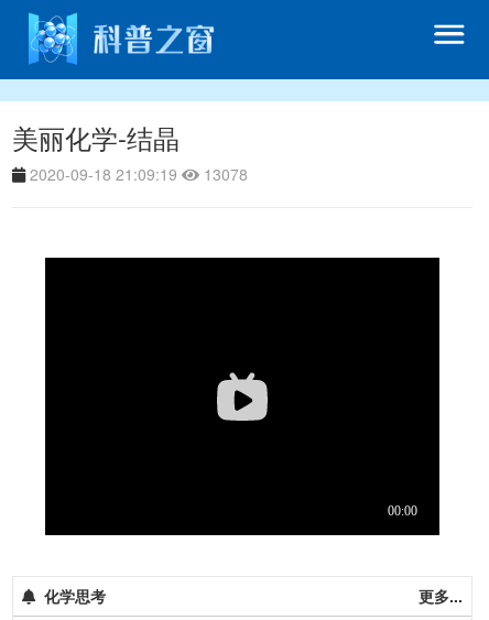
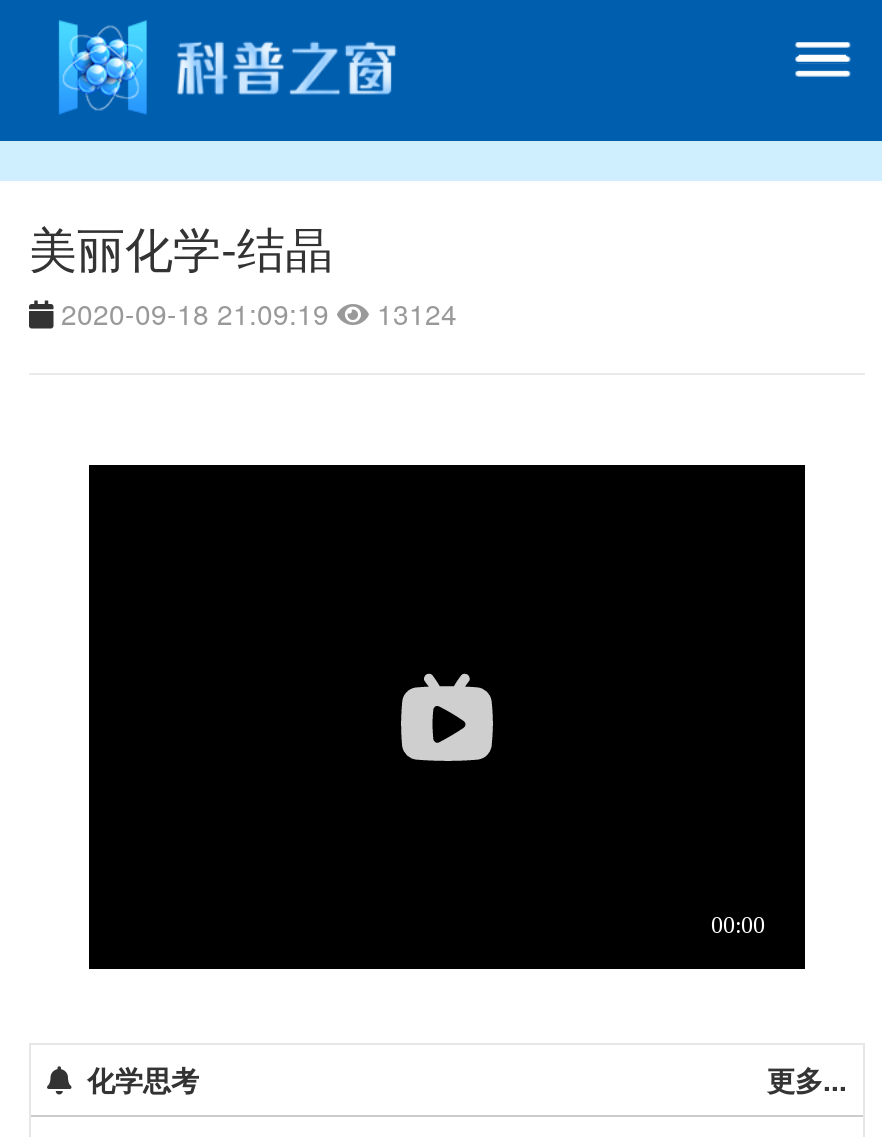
- 2020-09-18 21:09:19 13078
+ 2020-09-18 21:09:19 13124
